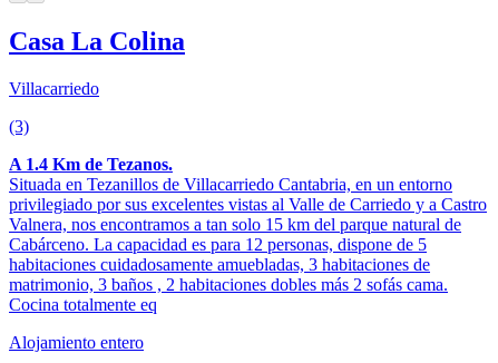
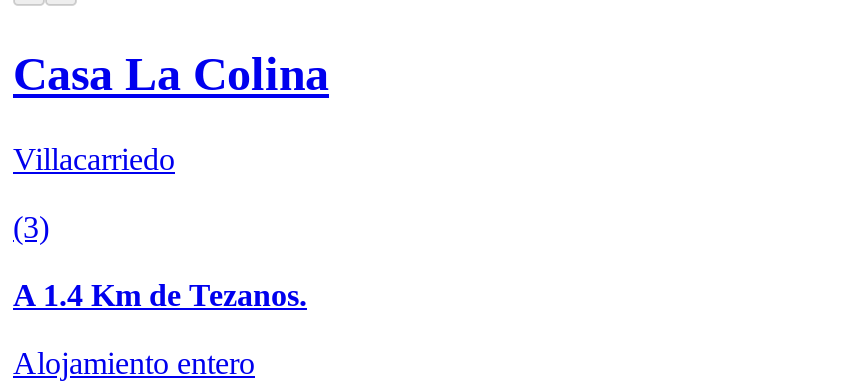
- Situada en Tezanillos de Villacarriedo Cantabria, en un entorno
- privilegiado por sus excelentes vistas al Valle de Carriedo y a Castro
- Valnera, nos encontramos a tan solo 15 km del parque natural de
- Cabárceno. La capacidad es para 12 personas, dispone de 5
- habitaciones cuidadosamente amuebladas, 3 habitaciones de
- matrimonio, 3 baños , 2 habitaciones dobles más 2 sofás cama.
- Cocina totalmente eq
